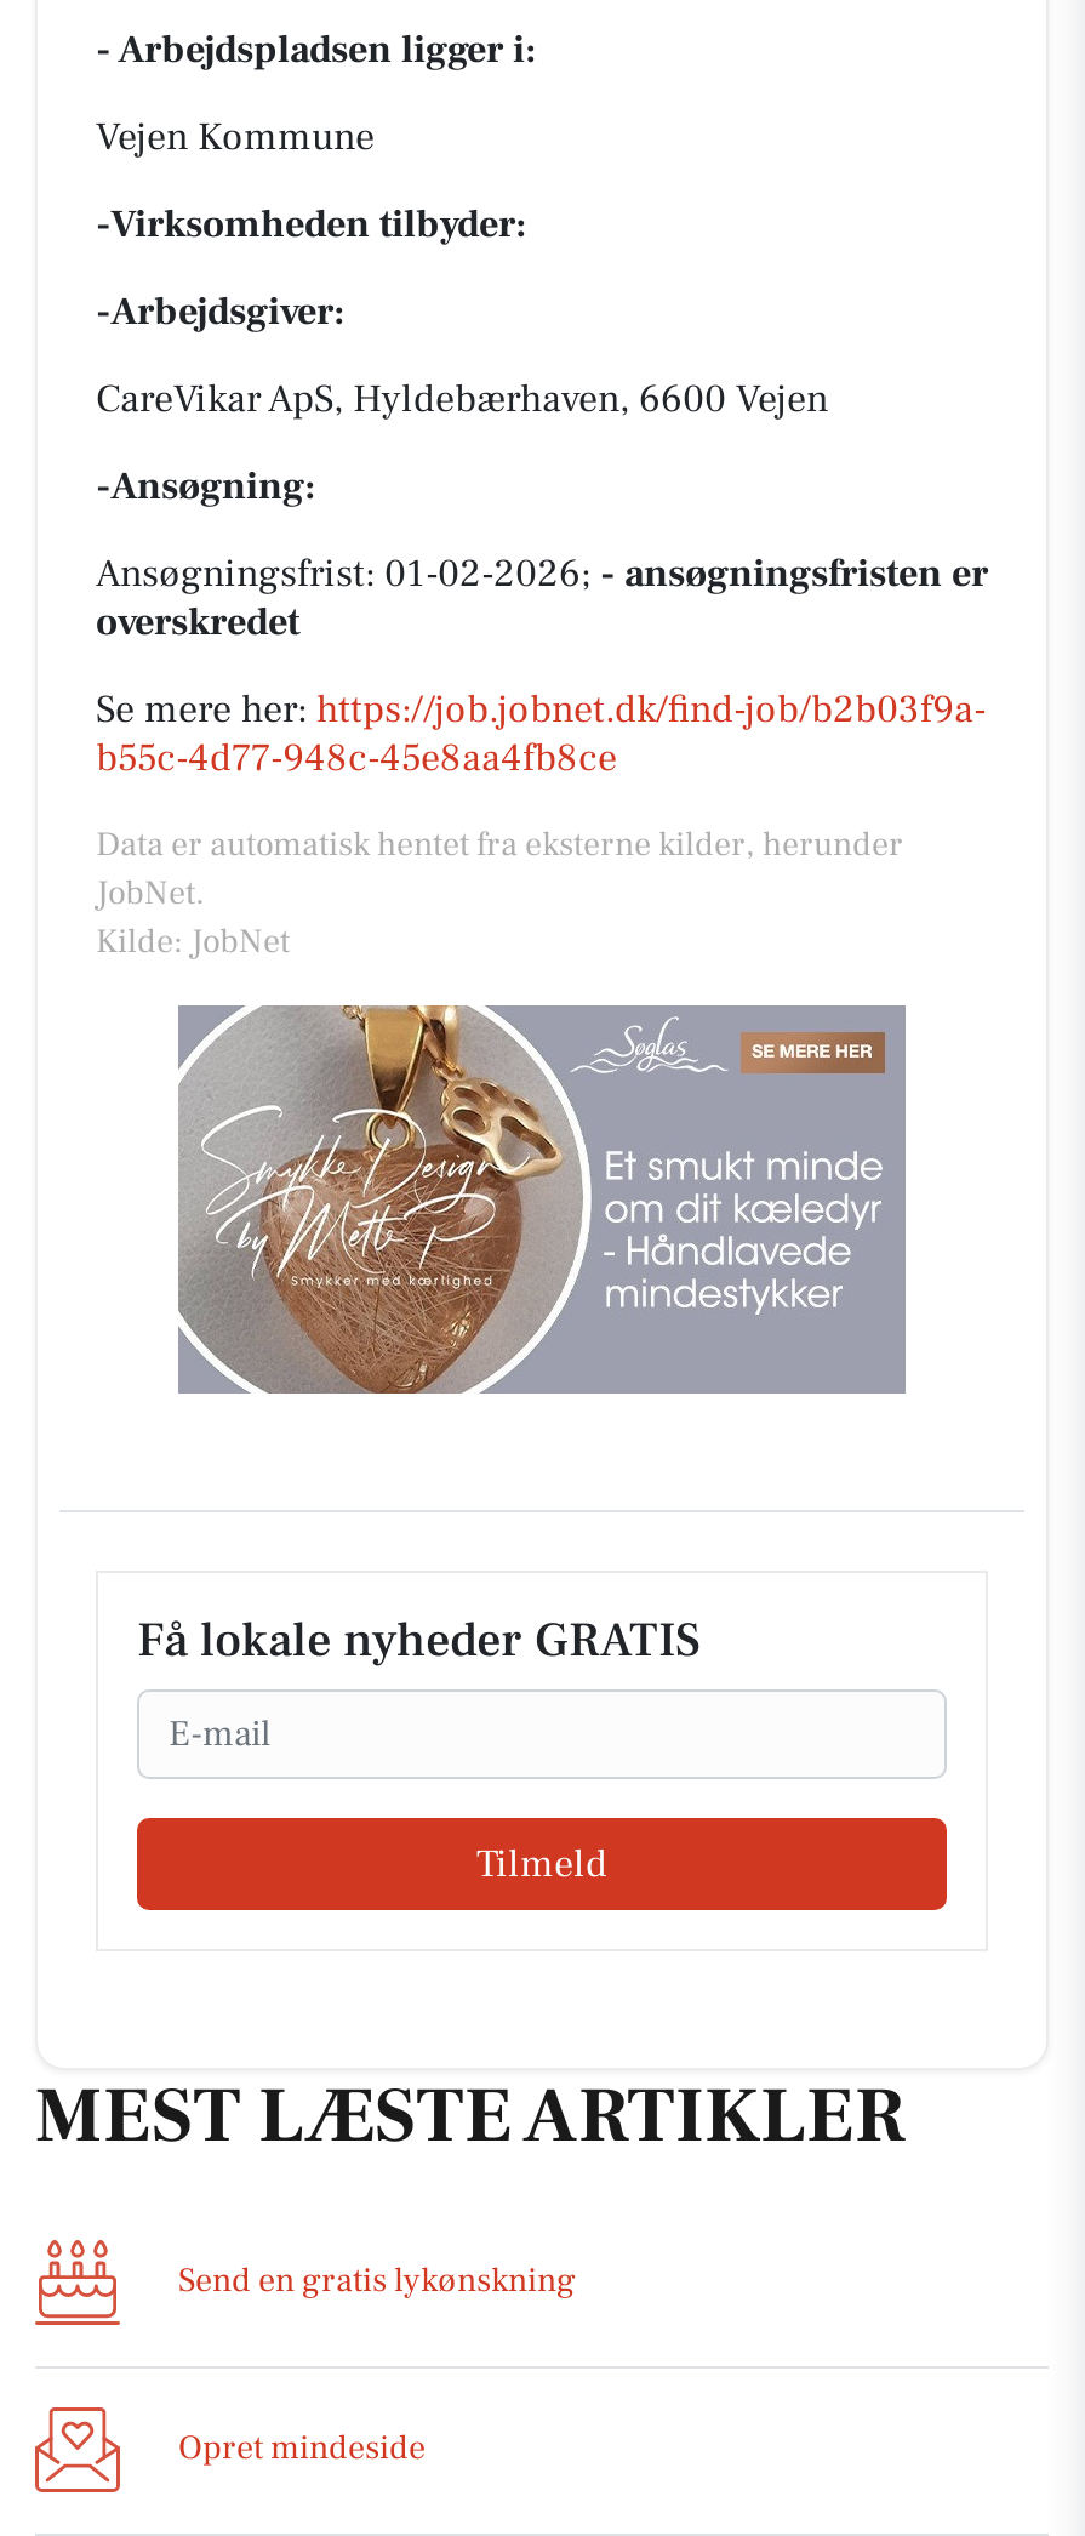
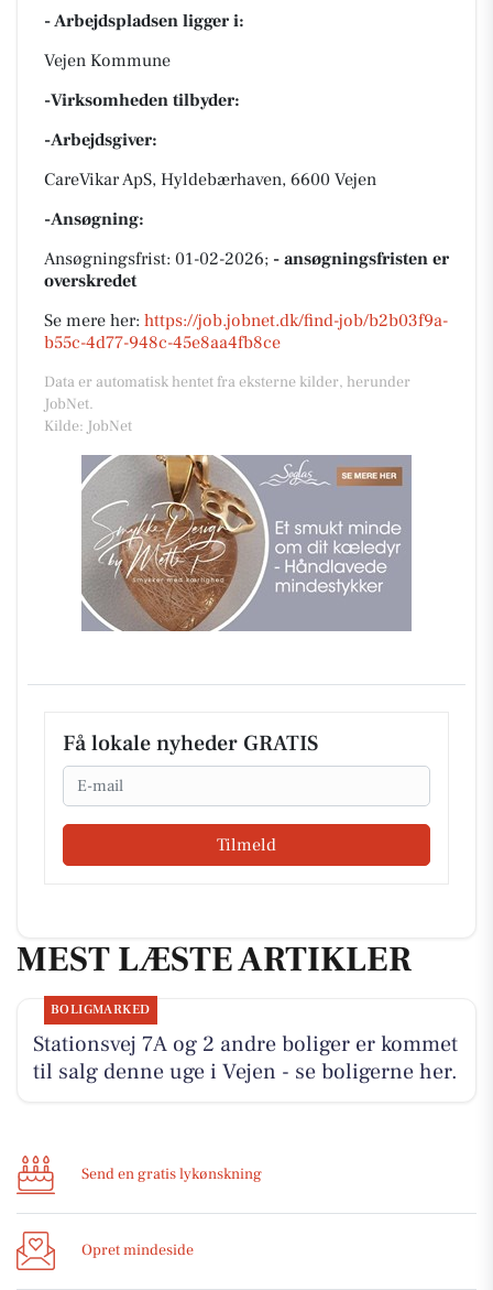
+ BOLIGMARKED
+ Stationsvej 7A og 2 andre boliger er kommet
+ til salg denne uge i Vejen - se boligerne her.
